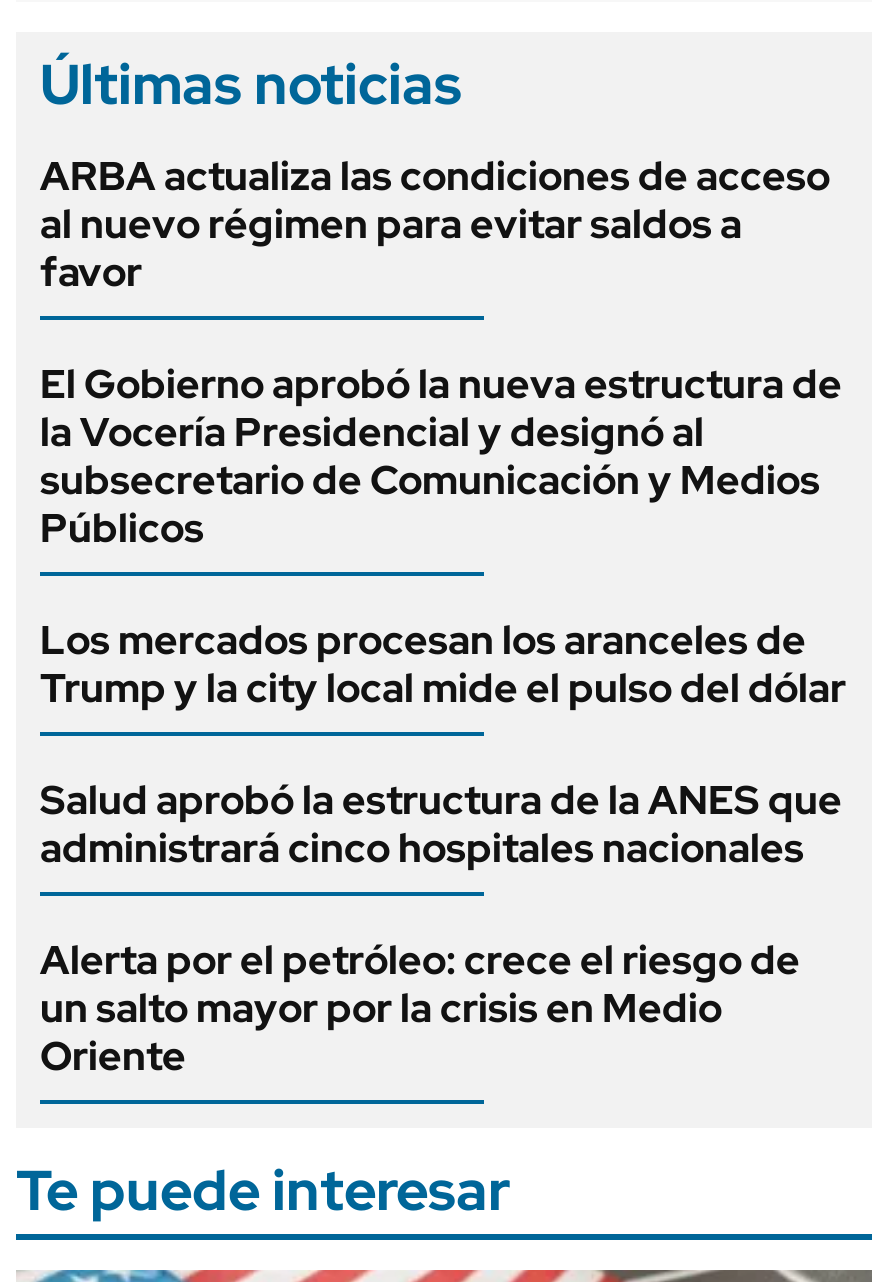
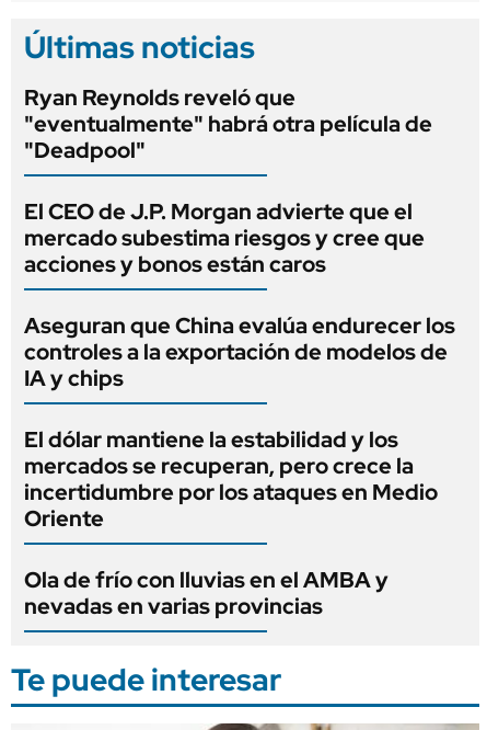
- ARBA actualiza las condiciones de acceso
- al nuevo régimen para evitar saldos a
- favor
- El Gobierno aprobó la nueva estructura de
- la Vocería Presidencial y designó al
- subsecretario de Comunicación y Medios
- Públicos
- Los mercados procesan los aranceles de
- Trump y la city local mide el pulso del dólar
- Salud aprobó la estructura de la ANES que
- administrará cinco hospitales nacionales
- Alerta por el petróleo: crece el riesgo de
- un salto mayor por la crisis en Medio
+ Ryan Reynolds reveló que
+ "eventualmente" habrá otra película de
+ "Deadpool"
+ El CEO de J.P. Morgan advierte que el
+ mercado subestima riesgos y cree que
+ acciones y bonos están caros
+ Aseguran que China evalúa endurecer los
+ controles a la exportación de modelos de
+ IA y chips
+ El dólar mantiene la estabilidad y los
+ mercados se recuperan, pero crece la
+ incertidumbre por los ataques en Medio

moved up: Oriente

+ Ola de frío con lluvias en el AMBA y
+ nevadas en varias provincias
